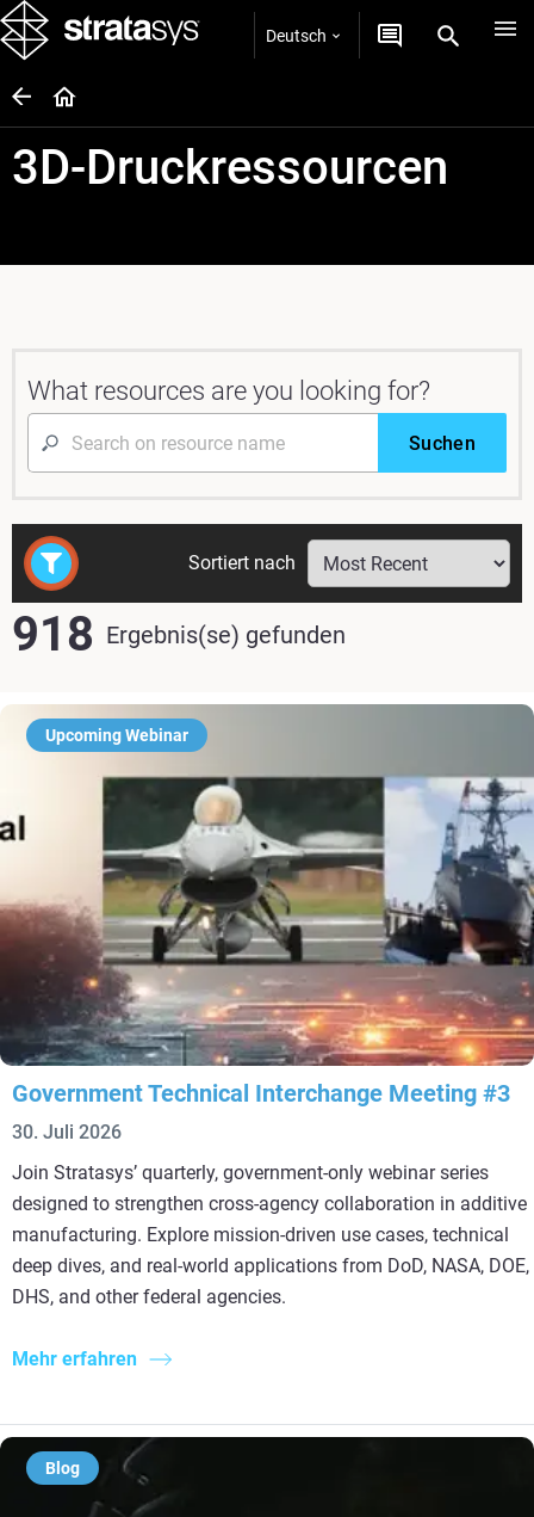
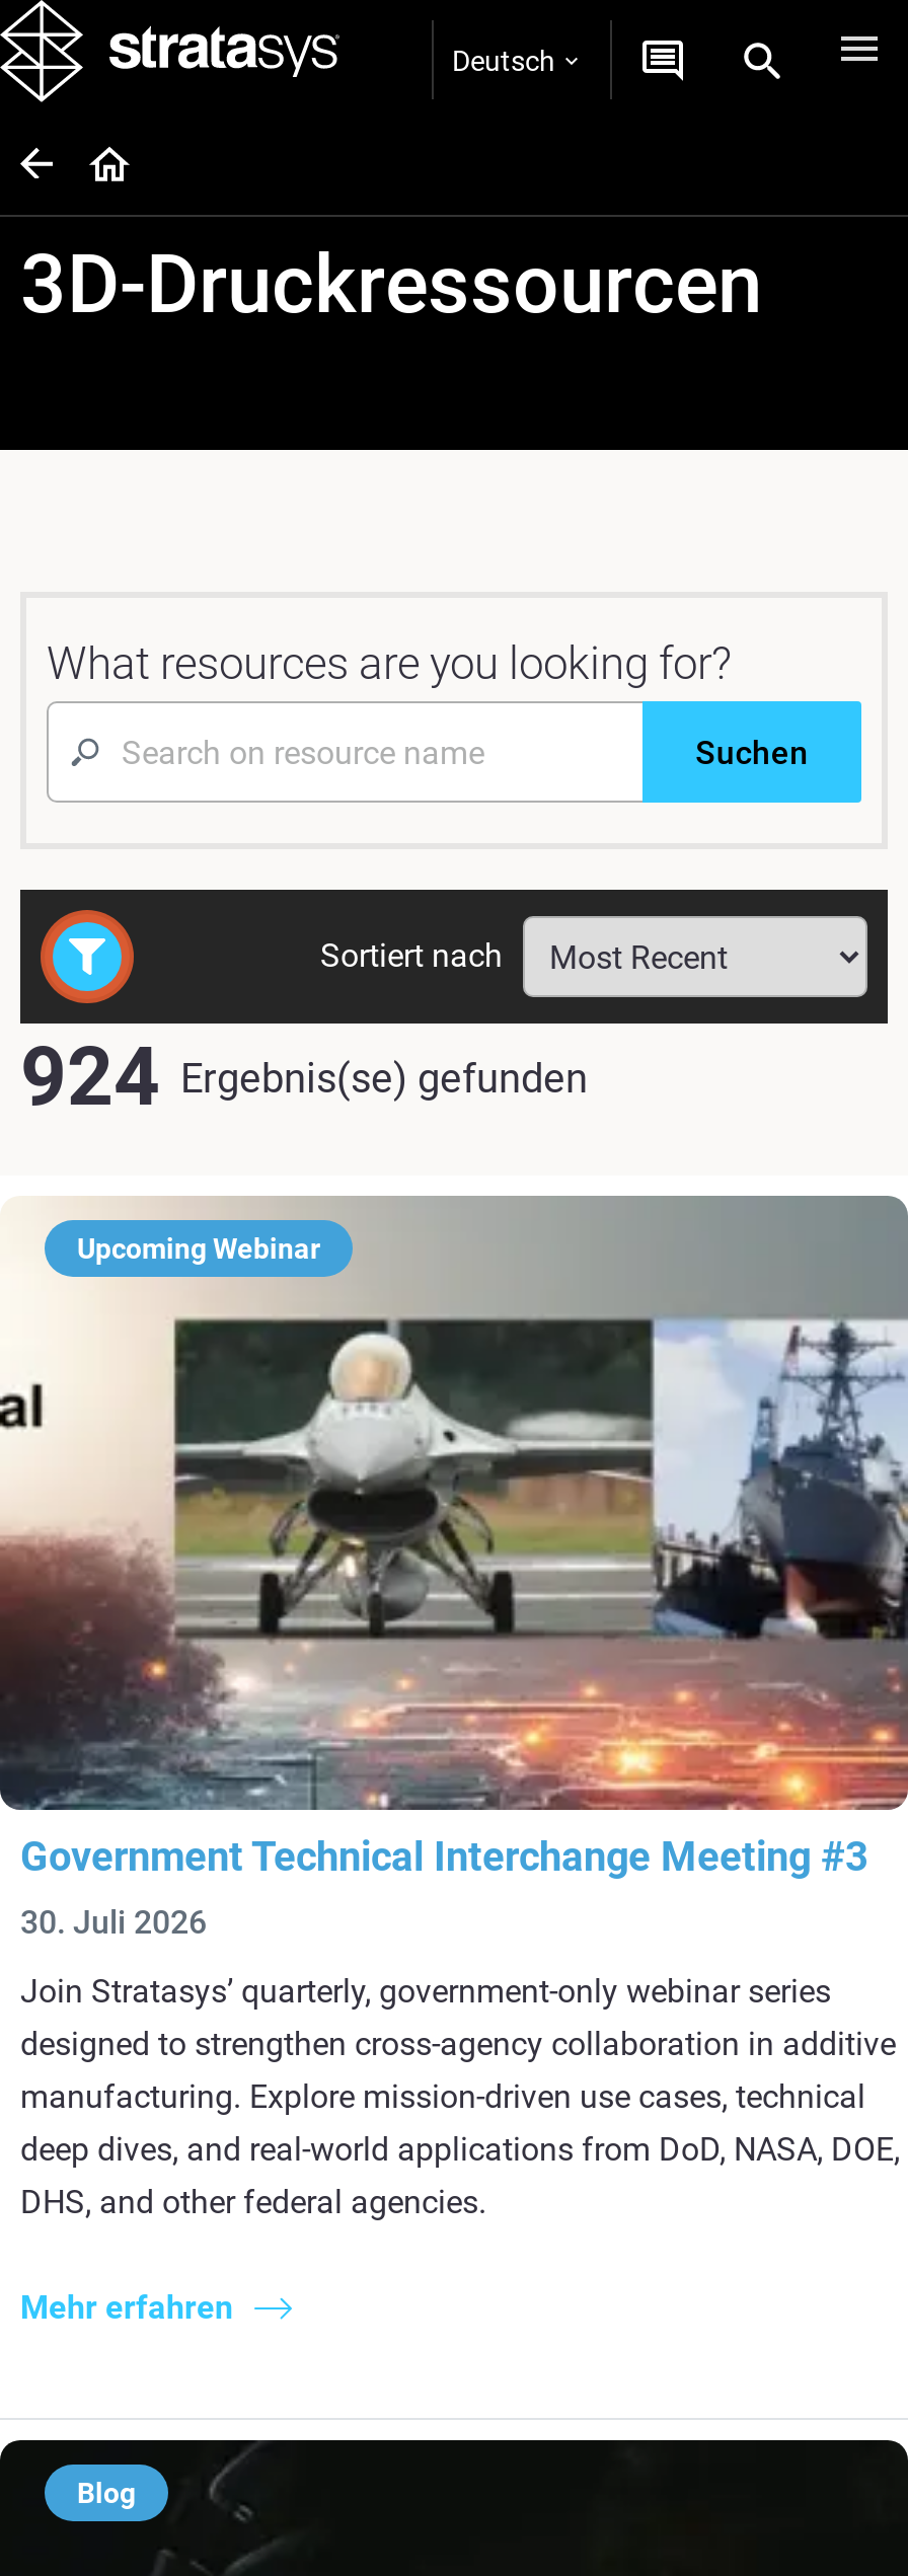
- 918 Ergebnis(se) gefunden
+ 924 Ergebnis(se) gefunden
